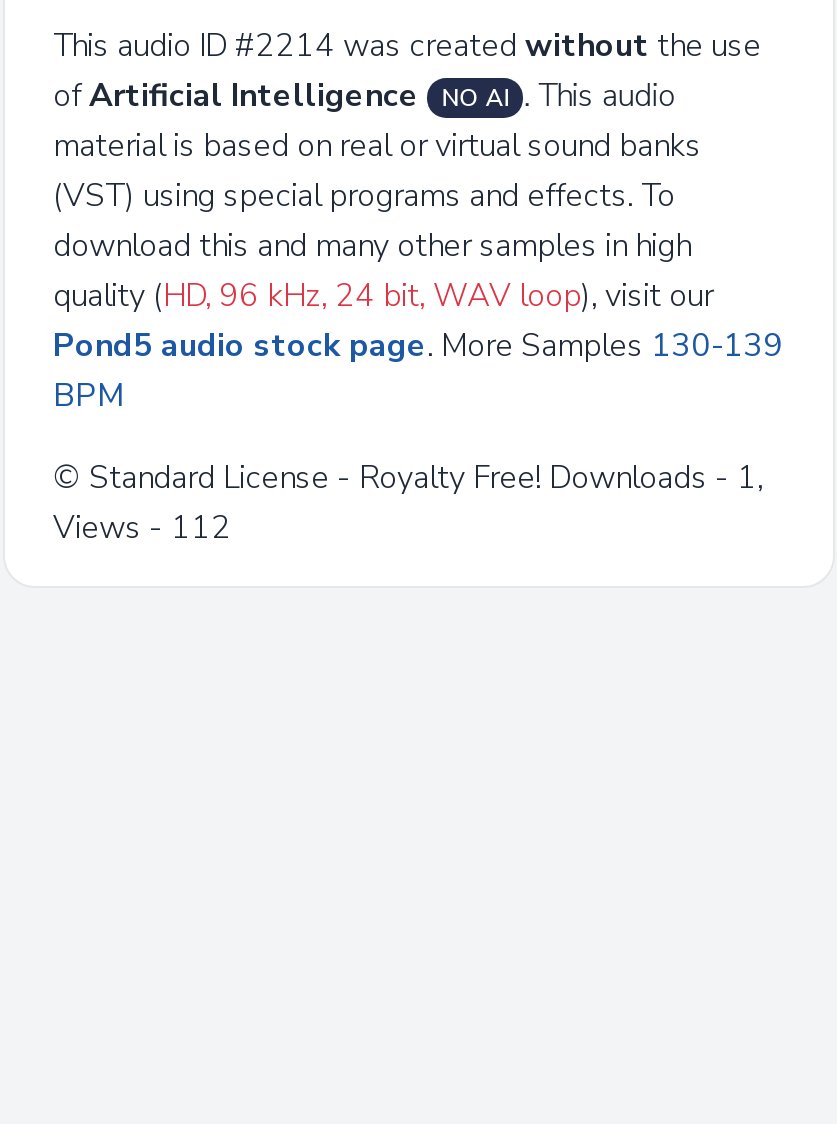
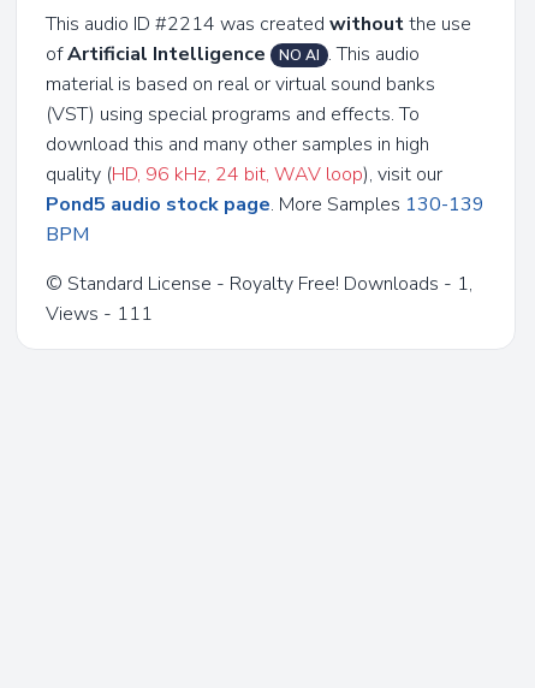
- Views - 112
+ Views - 111
